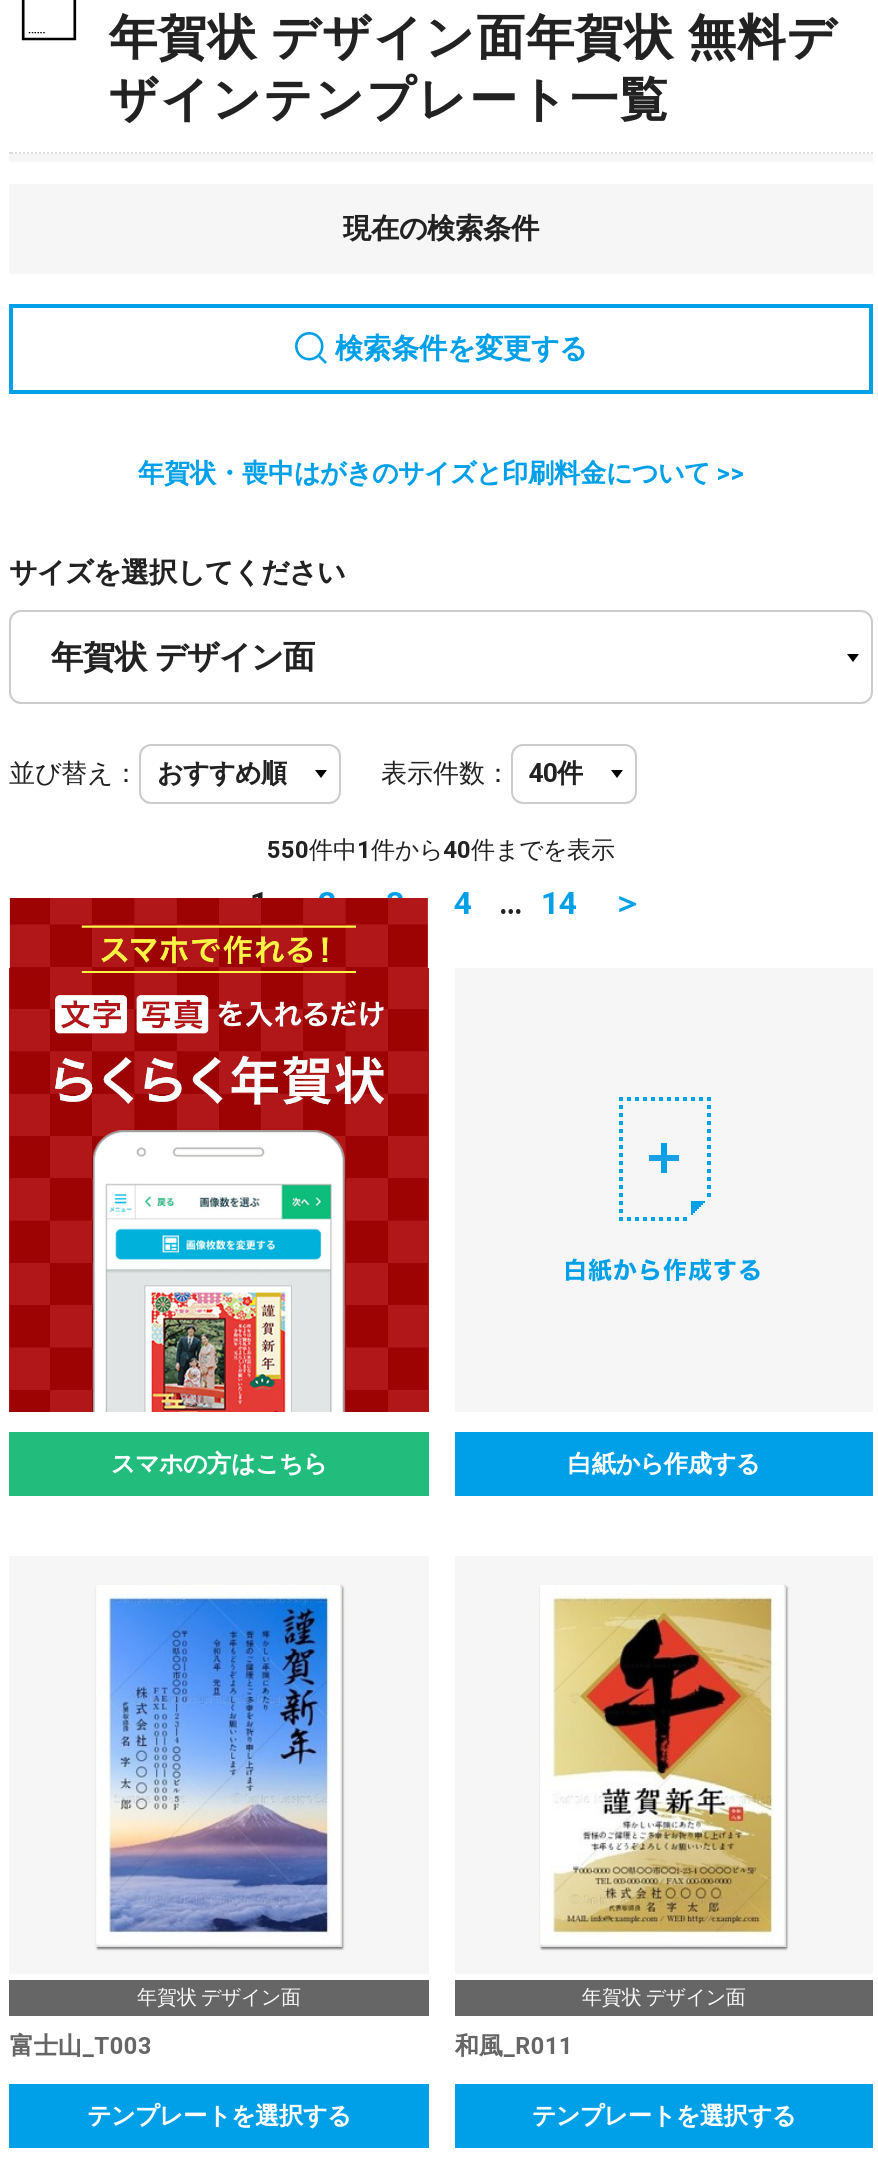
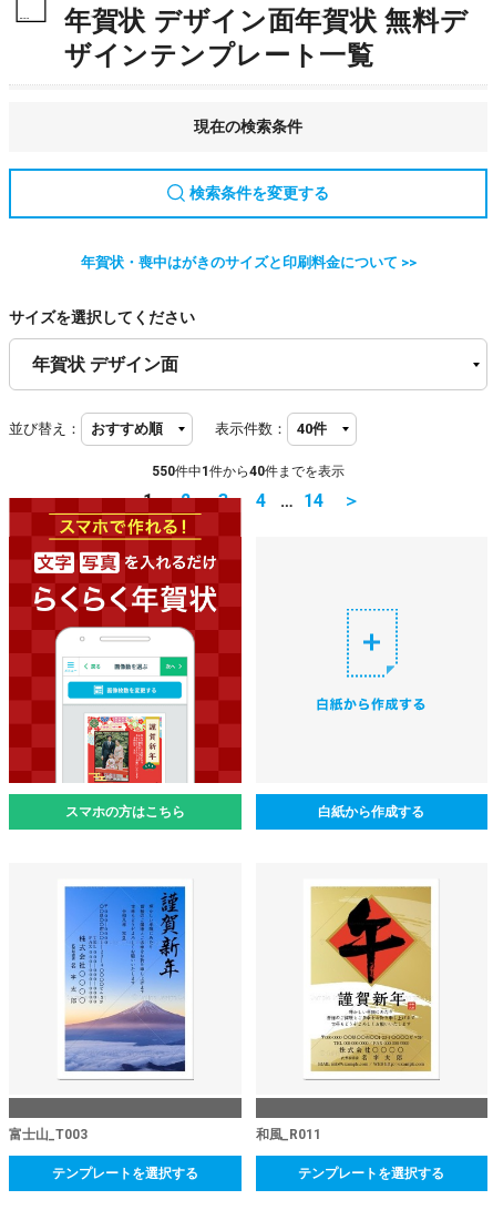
- 年賀状 デザイン面

- 年賀状 デザイン面
